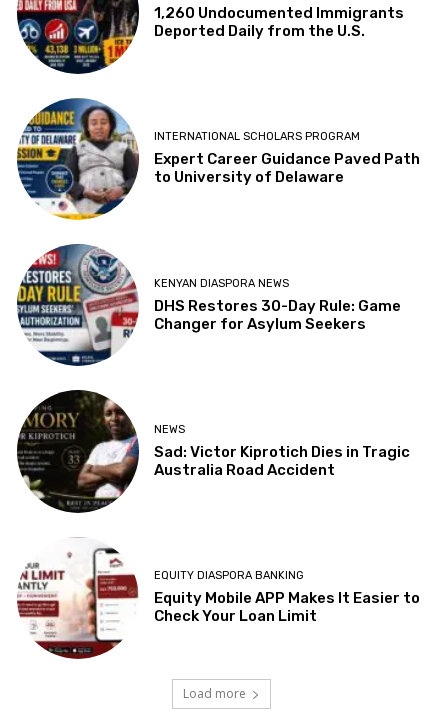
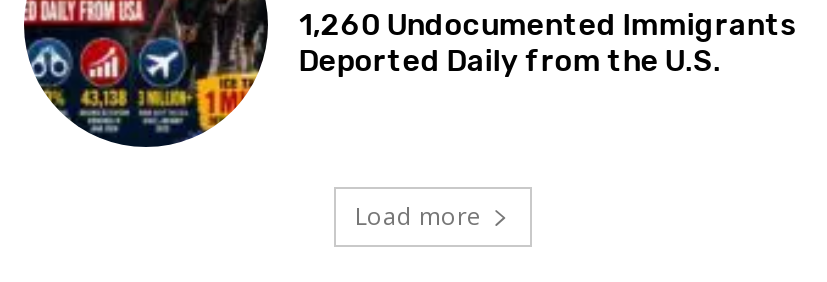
- [image]
- INTERNATIONAL SCHOLARS PROGRAM
- Expert Career Guidance Paved Path
- to University of Delaware

- [image]
- KENYAN DIASPORA NEWS
- DHS Restores 30-Day Rule: Game
- Changer for Asylum Seekers

- [image]
- NEWS
- Sad: Victor Kiprotich Dies in Tragic
- Australia Road Accident

- [image]
- EQUITY DIASPORA BANKING
- Equity Mobile APP Makes It Easier to
- Check Your Loan Limit
